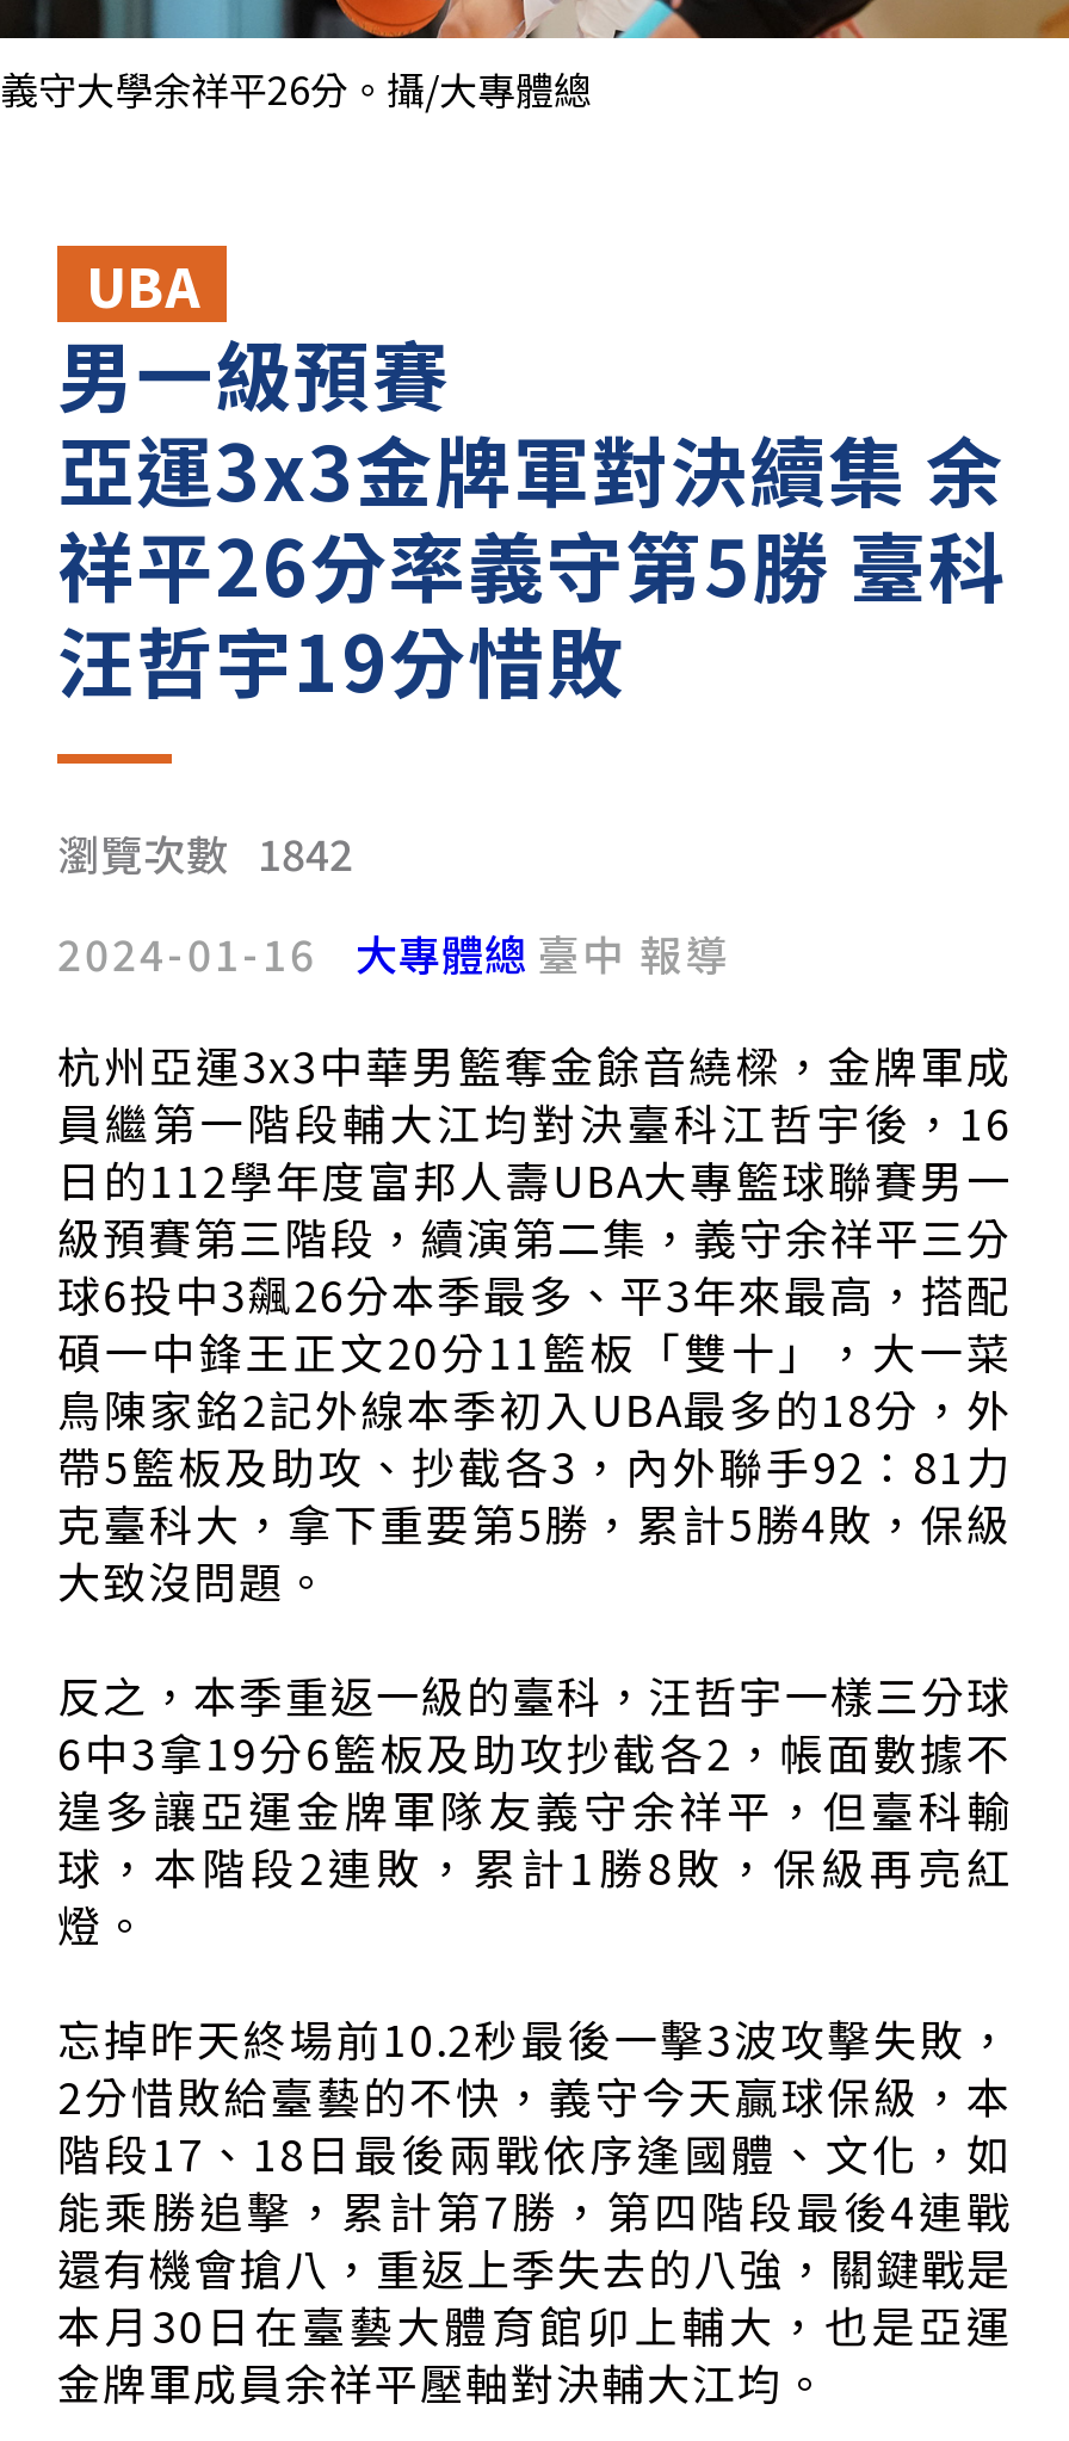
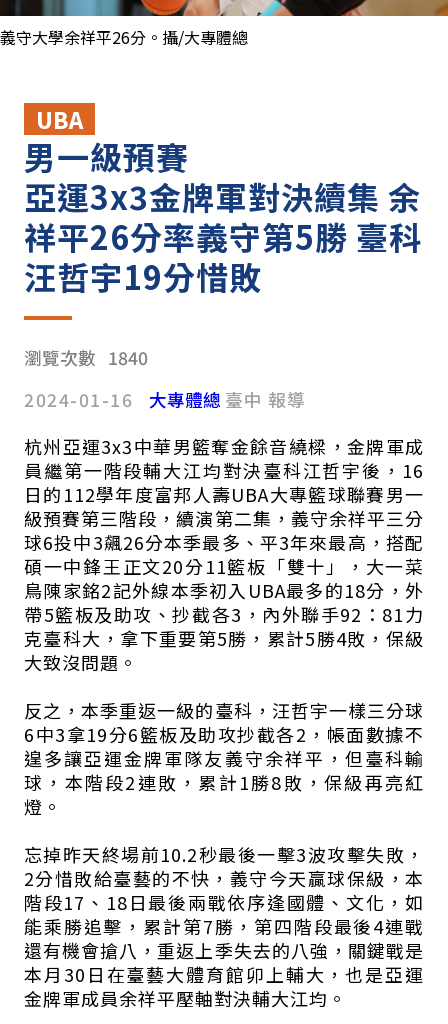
- 瀏覽次數 1842
+ 瀏覽次數 1840
